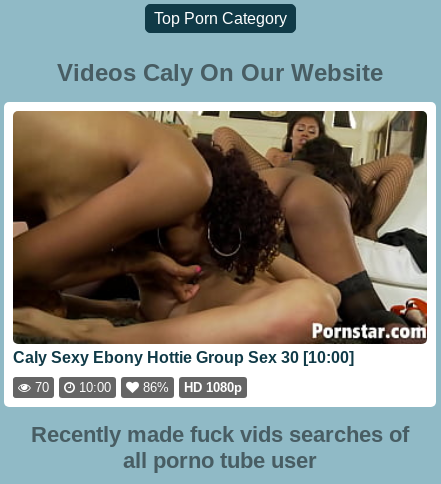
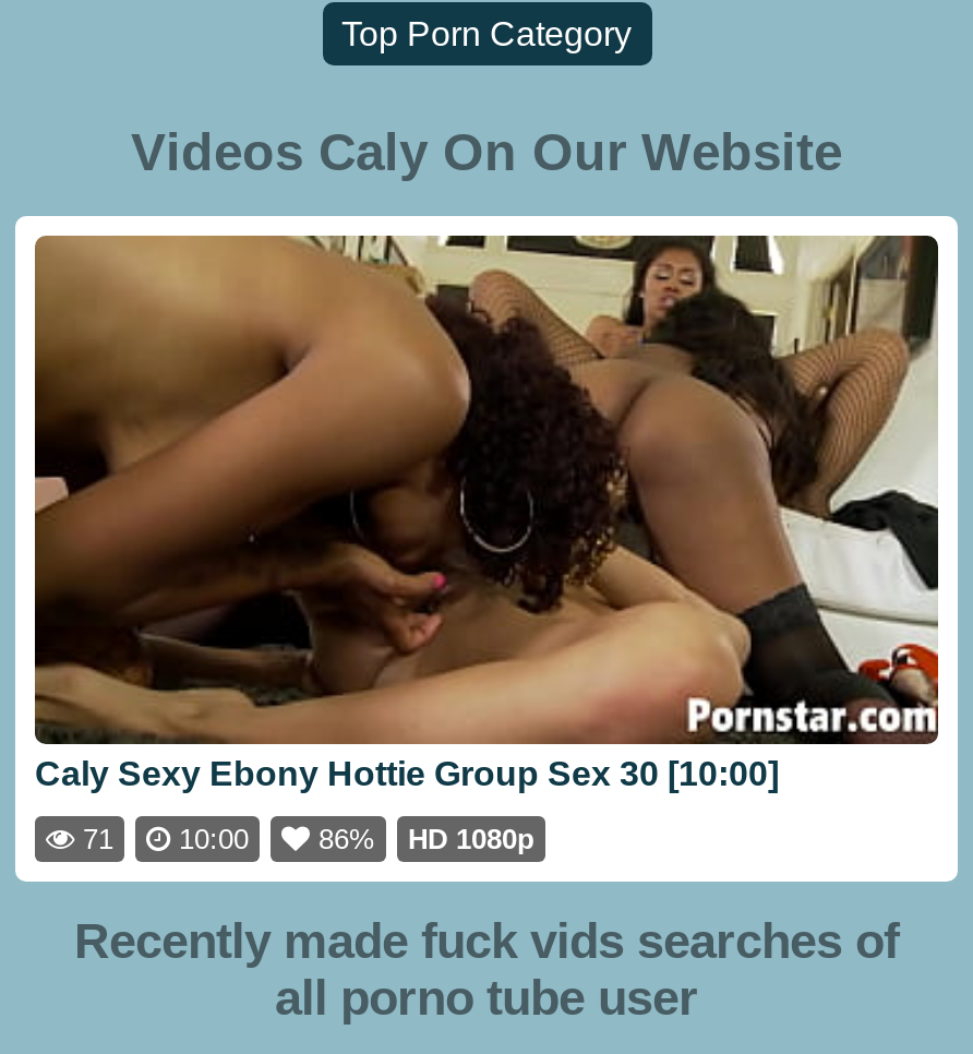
- 70 10:00 86% HD 1080p
+ 71 10:00 86% HD 1080p
